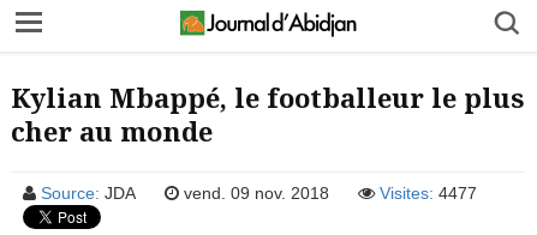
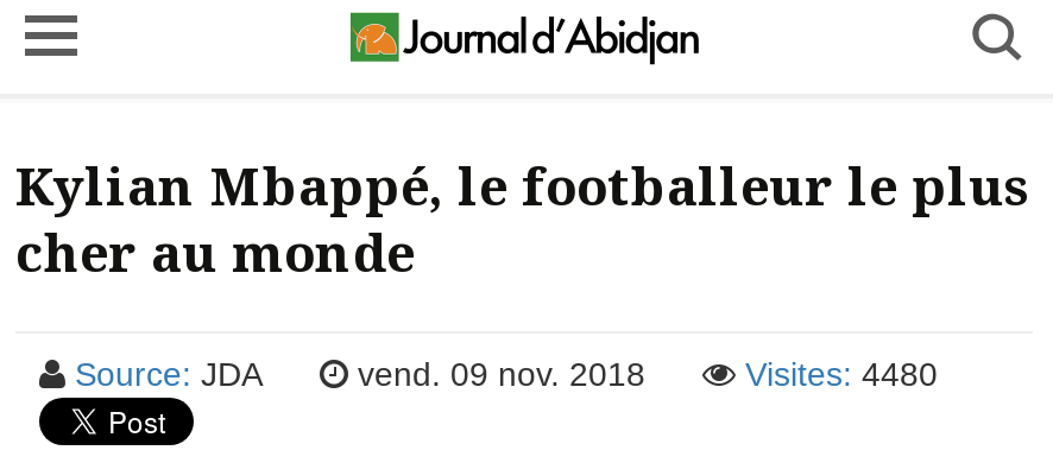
- Visites: 4477
+ Visites: 4480
